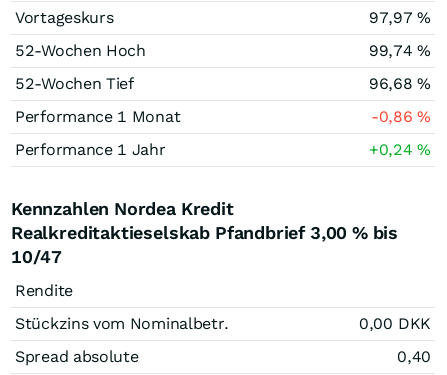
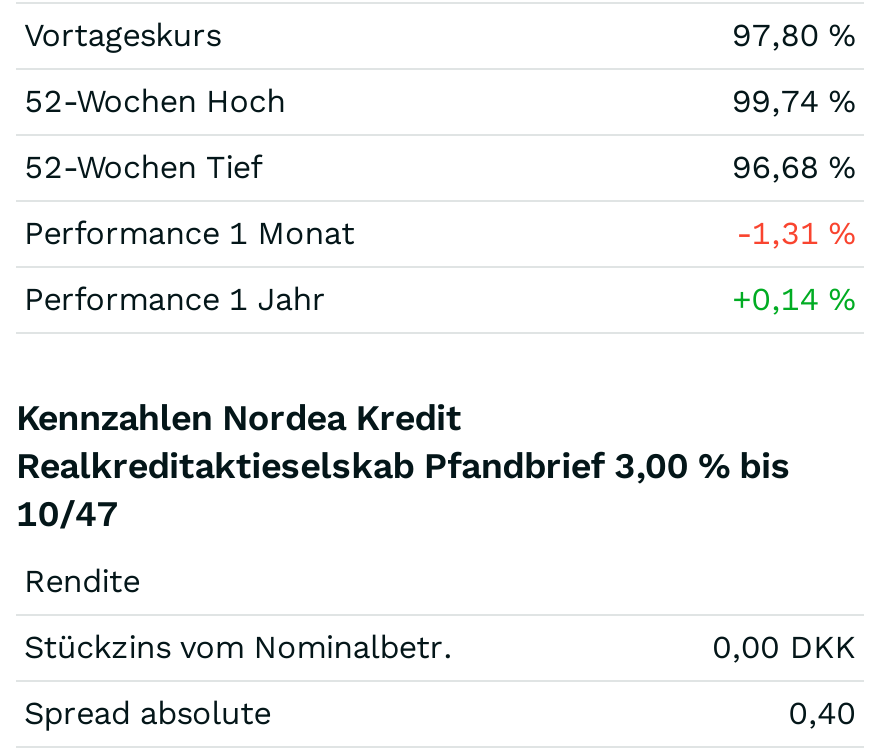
- 97,97%
+ 97,80%

- -0,86%
+ -1,31%

- +0,24%
+ +0,14%
